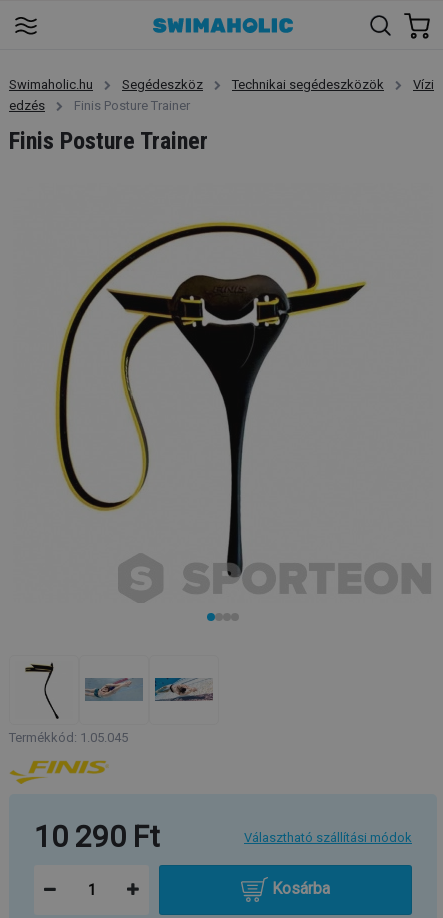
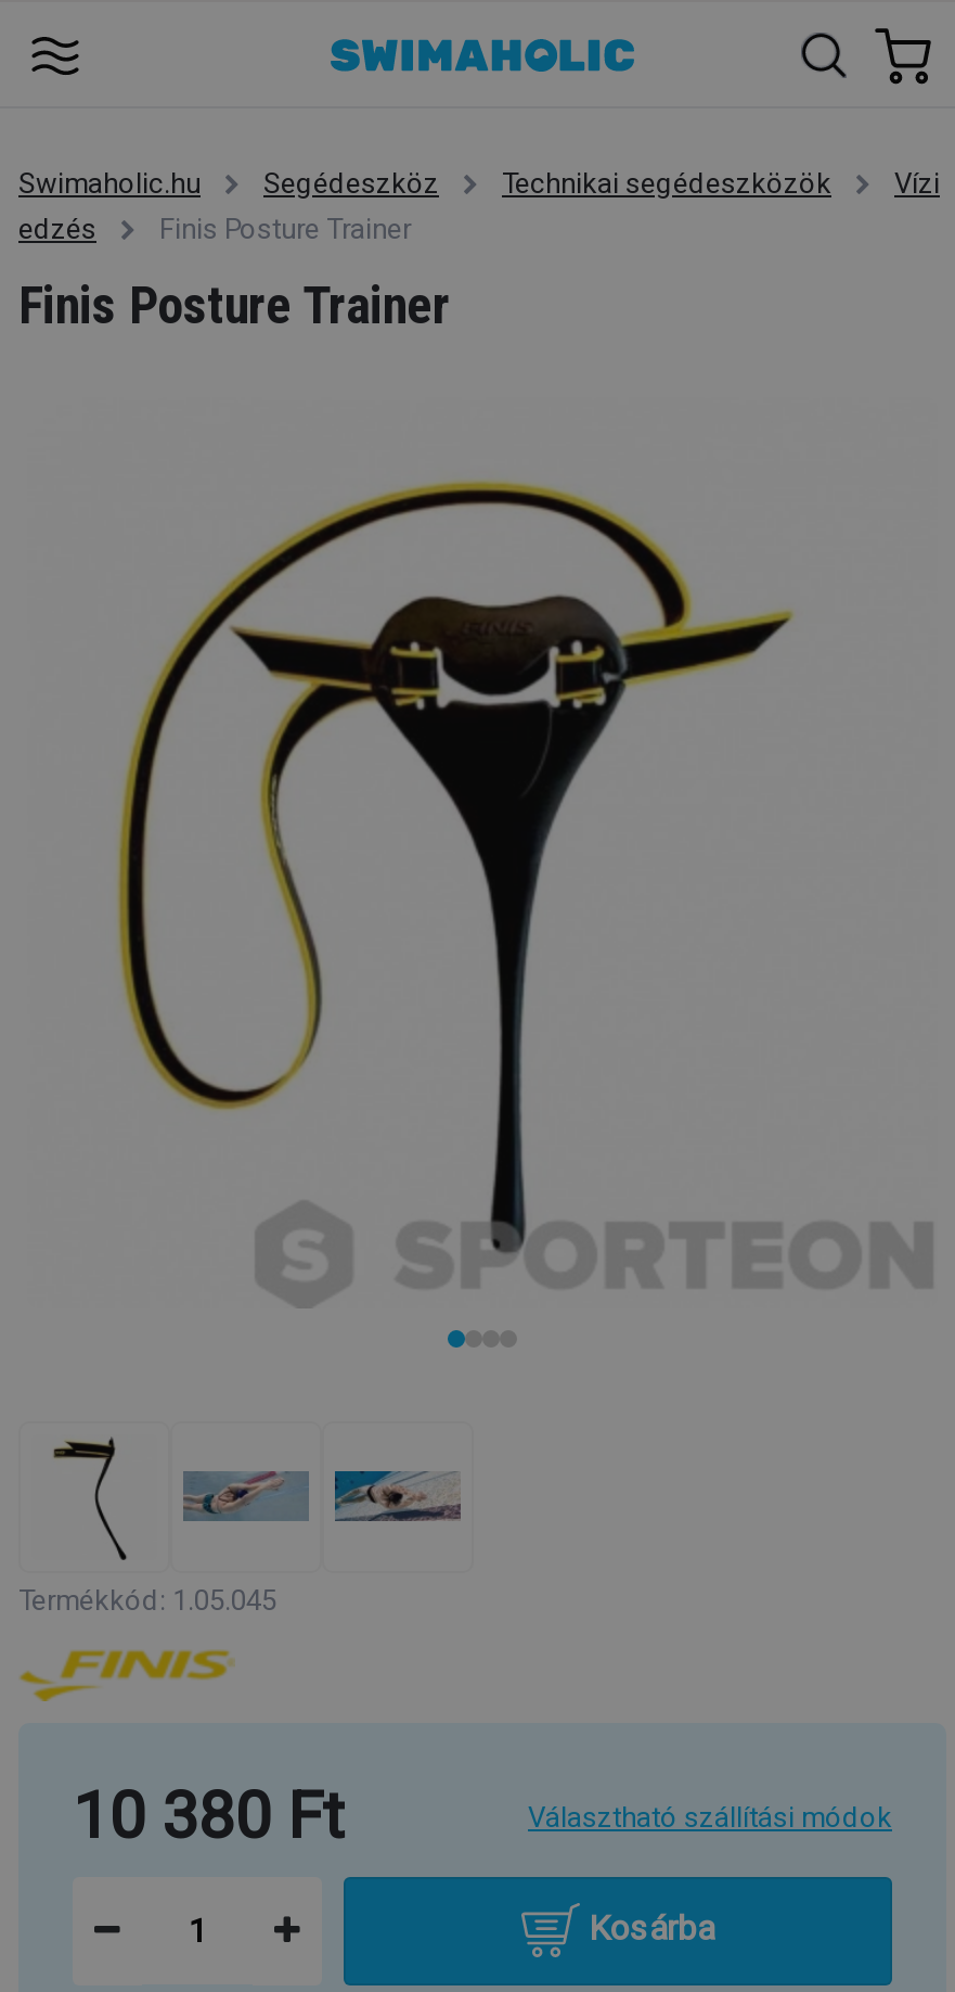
- 10 290 Ft
+ 10 380 Ft
